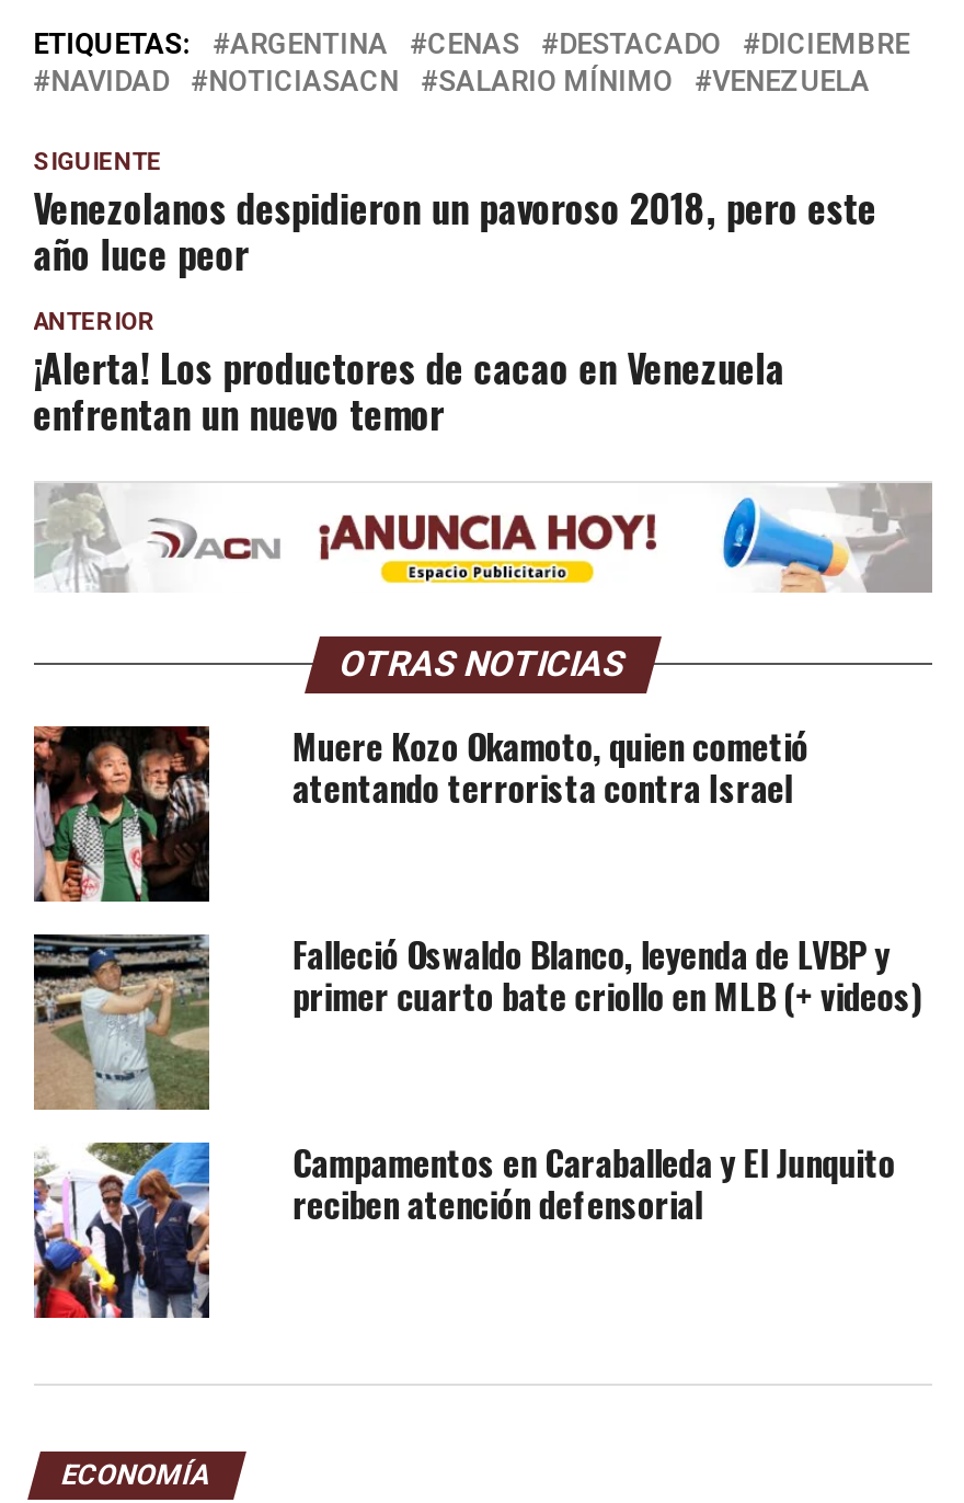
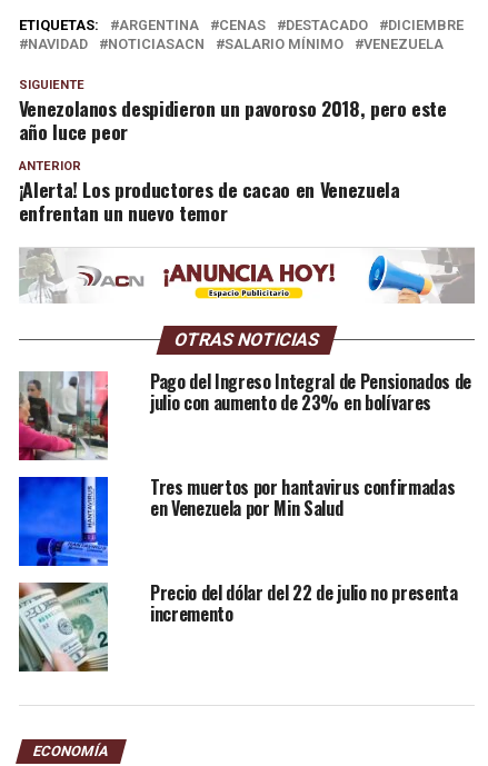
- [image]
- Muere Kozo Okamoto, quien cometió
- atentando terrorista contra Israel
+ [image]
+ Pago del Ingreso Integral de Pensionados de
+ julio con aumento de 23% en bolívares

- [image]
- Falleció Oswaldo Blanco, leyenda de LVBP y
- primer cuarto bate criollo en MLB (+ videos)
+ [image]
+ Tres muertos por hantavirus confirmadas
+ en Venezuela por Min Salud

- [image]
- Campamentos en Caraballeda y El Junquito
- reciben atención defensorial
+ [image]
+ Precio del dólar del 22 de julio no presenta
+ incremento
